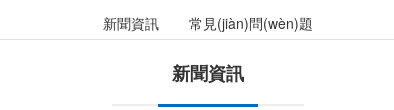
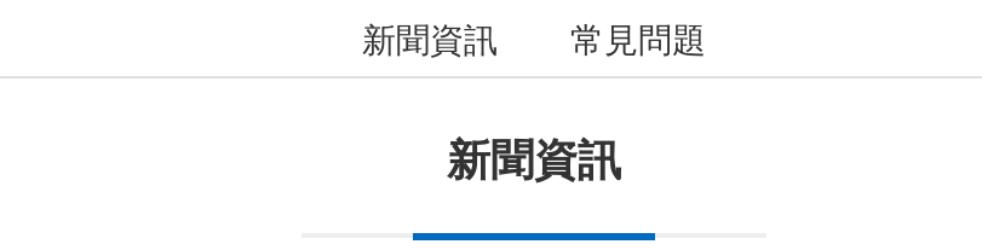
- 常見(jiàn)問(wèn)題
+ 常見問題
